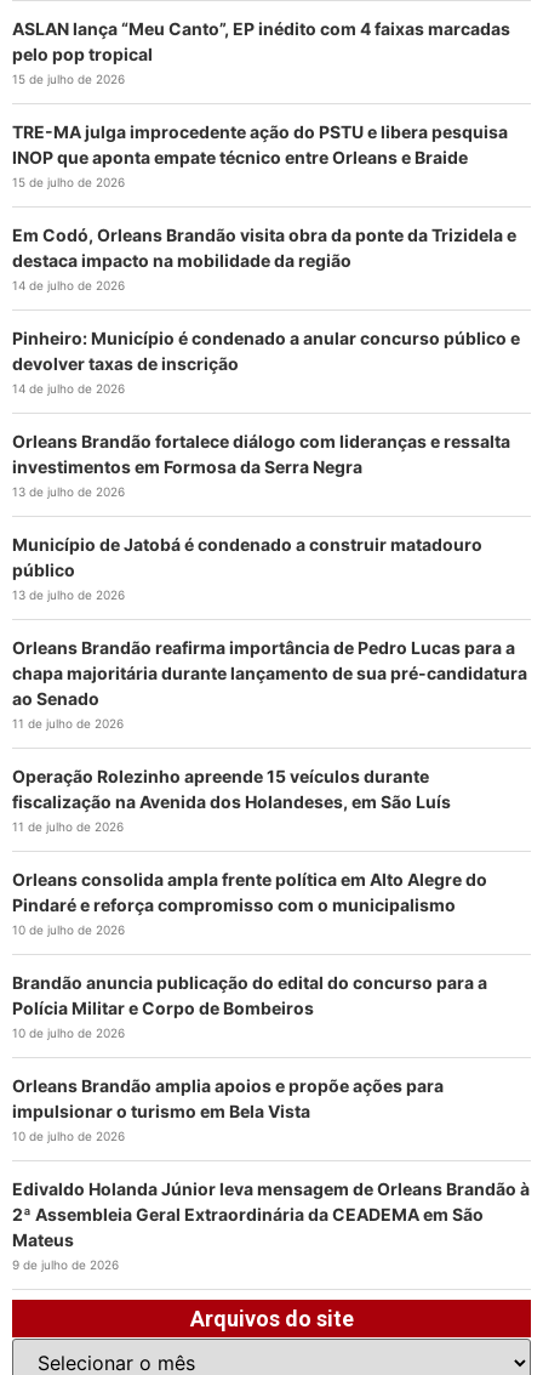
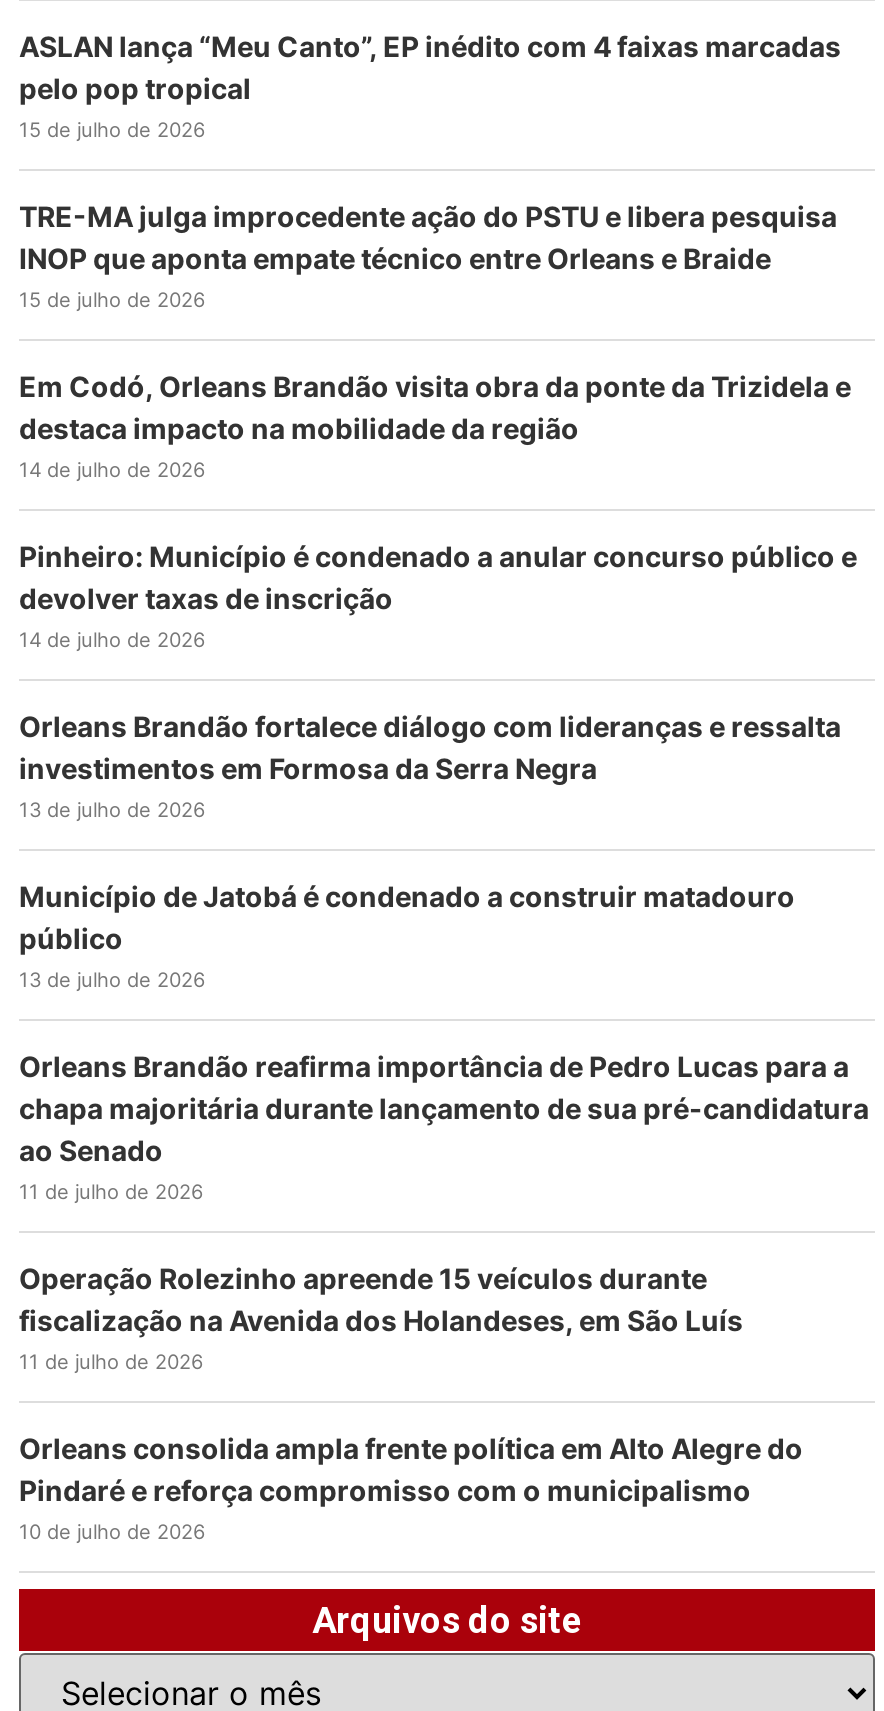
- Brandão anuncia publicação do edital do concurso para a
- Polícia Militar e Corpo de Bombeiros
- 10 de julho de 2026
- Orleans Brandão amplia apoios e propõe ações para
- impulsionar o turismo em Bela Vista
- 10 de julho de 2026
- Edivaldo Holanda Júnior leva mensagem de Orleans Brandão à
- 2ª Assembleia Geral Extraordinária da CEADEMA em São
- Mateus
- 9 de julho de 2026
